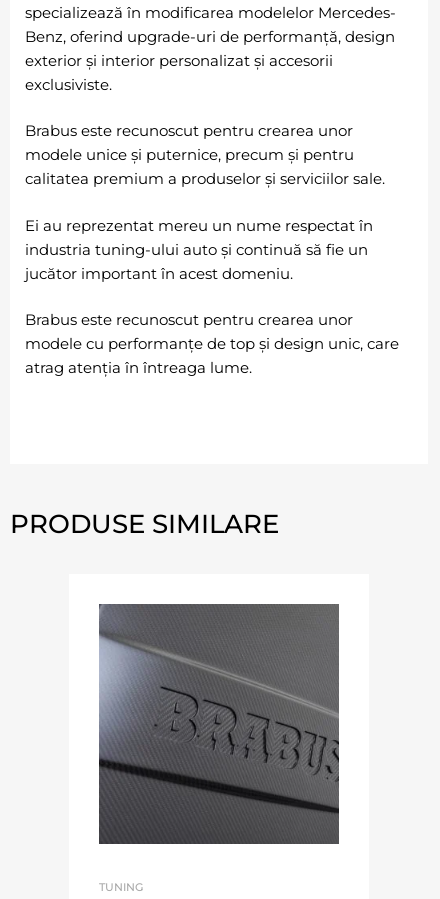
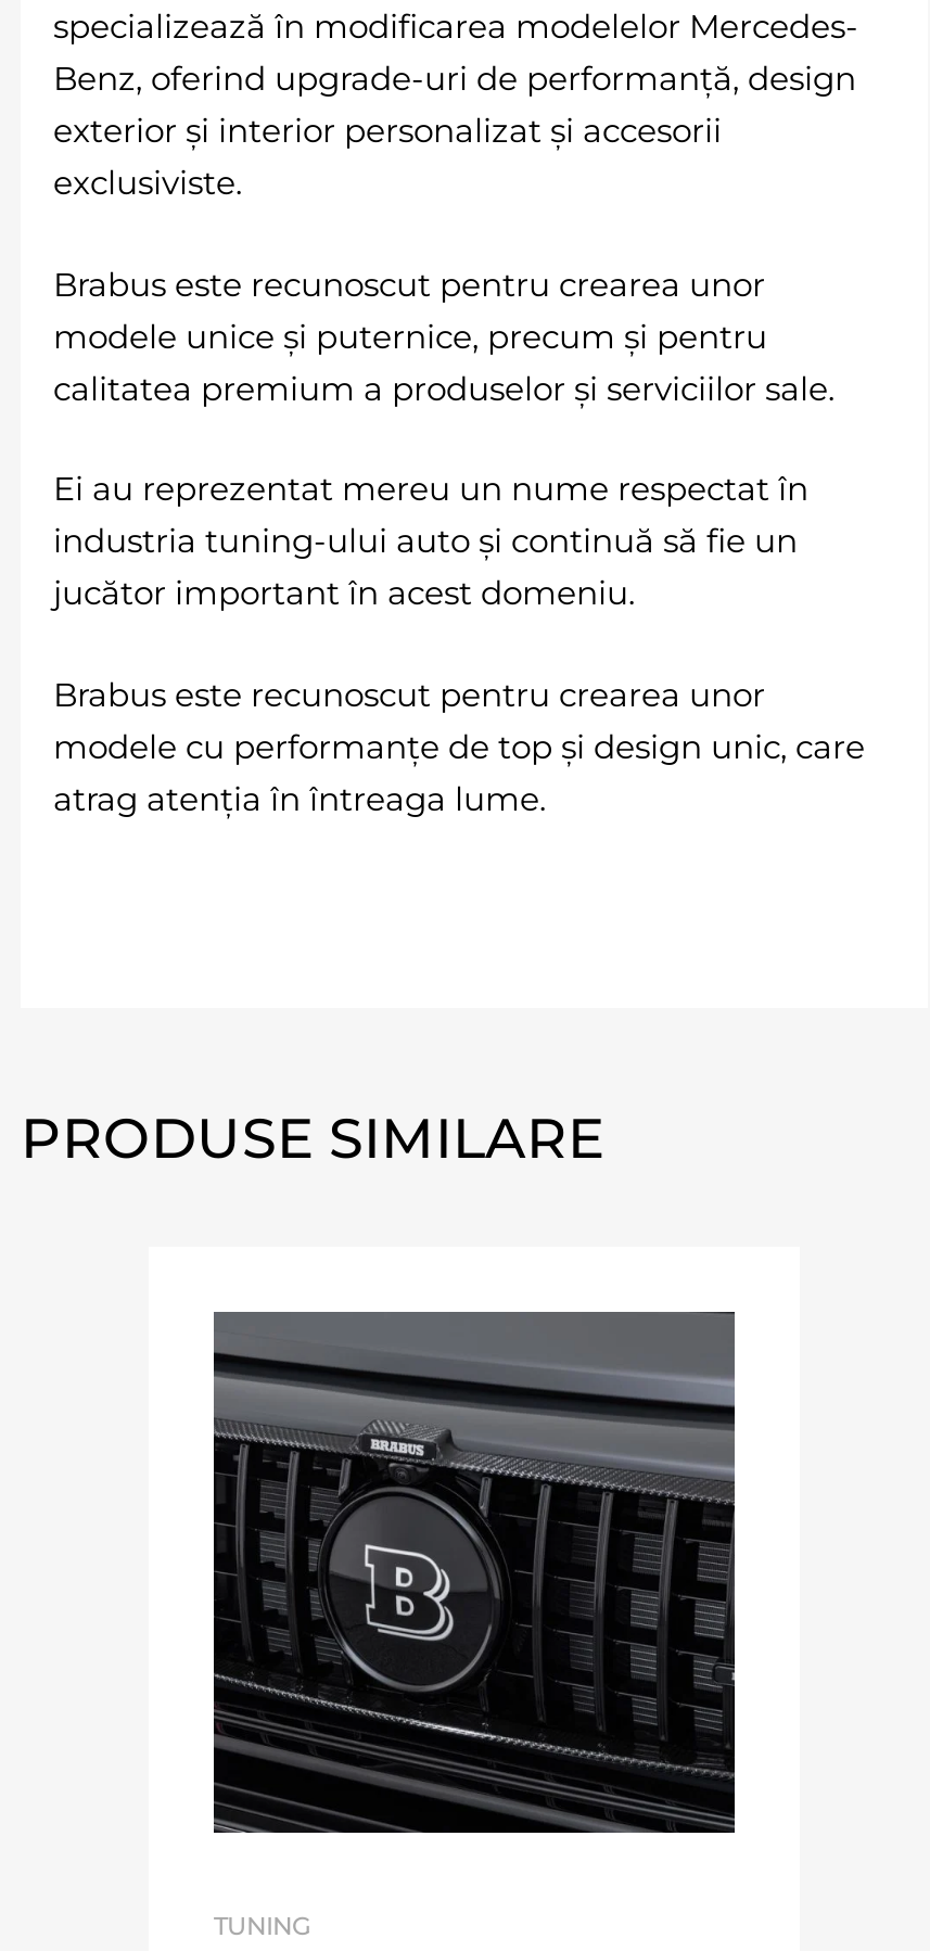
- [image]
+ [image]
